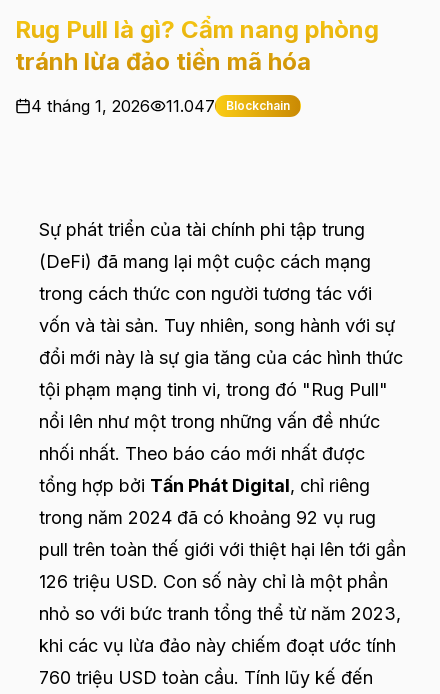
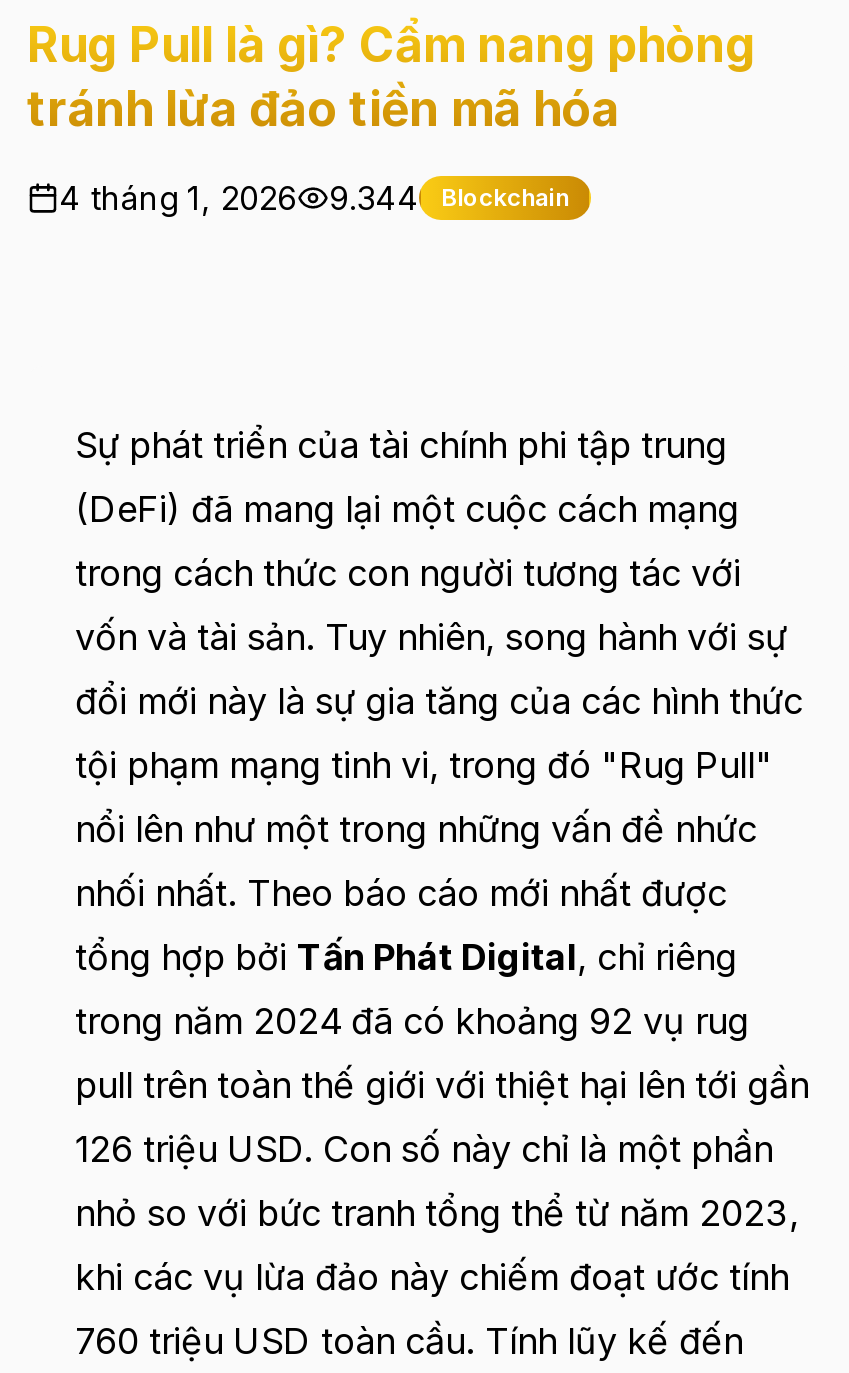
- 4 tháng 1, 2026 11.047 Blockchain
+ 4 tháng 1, 2026 9.344 Blockchain
